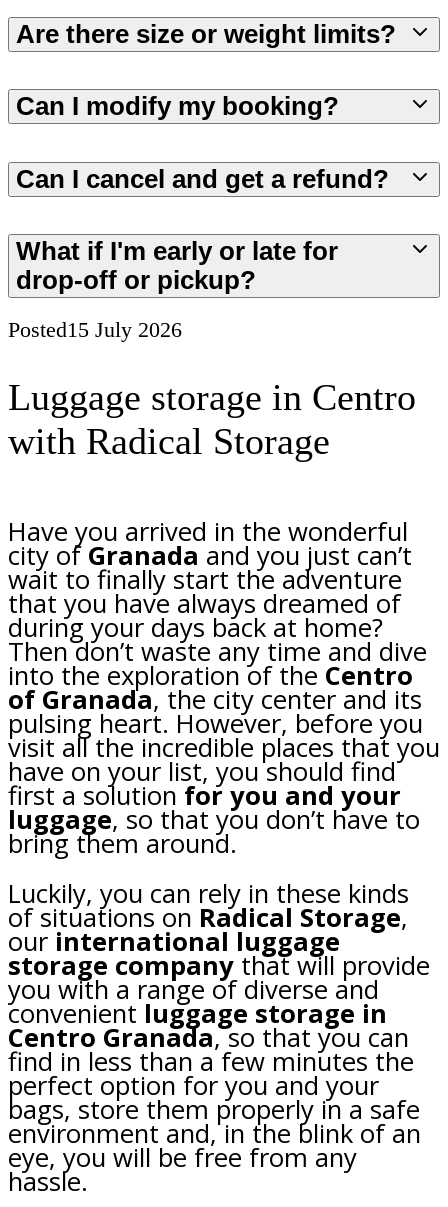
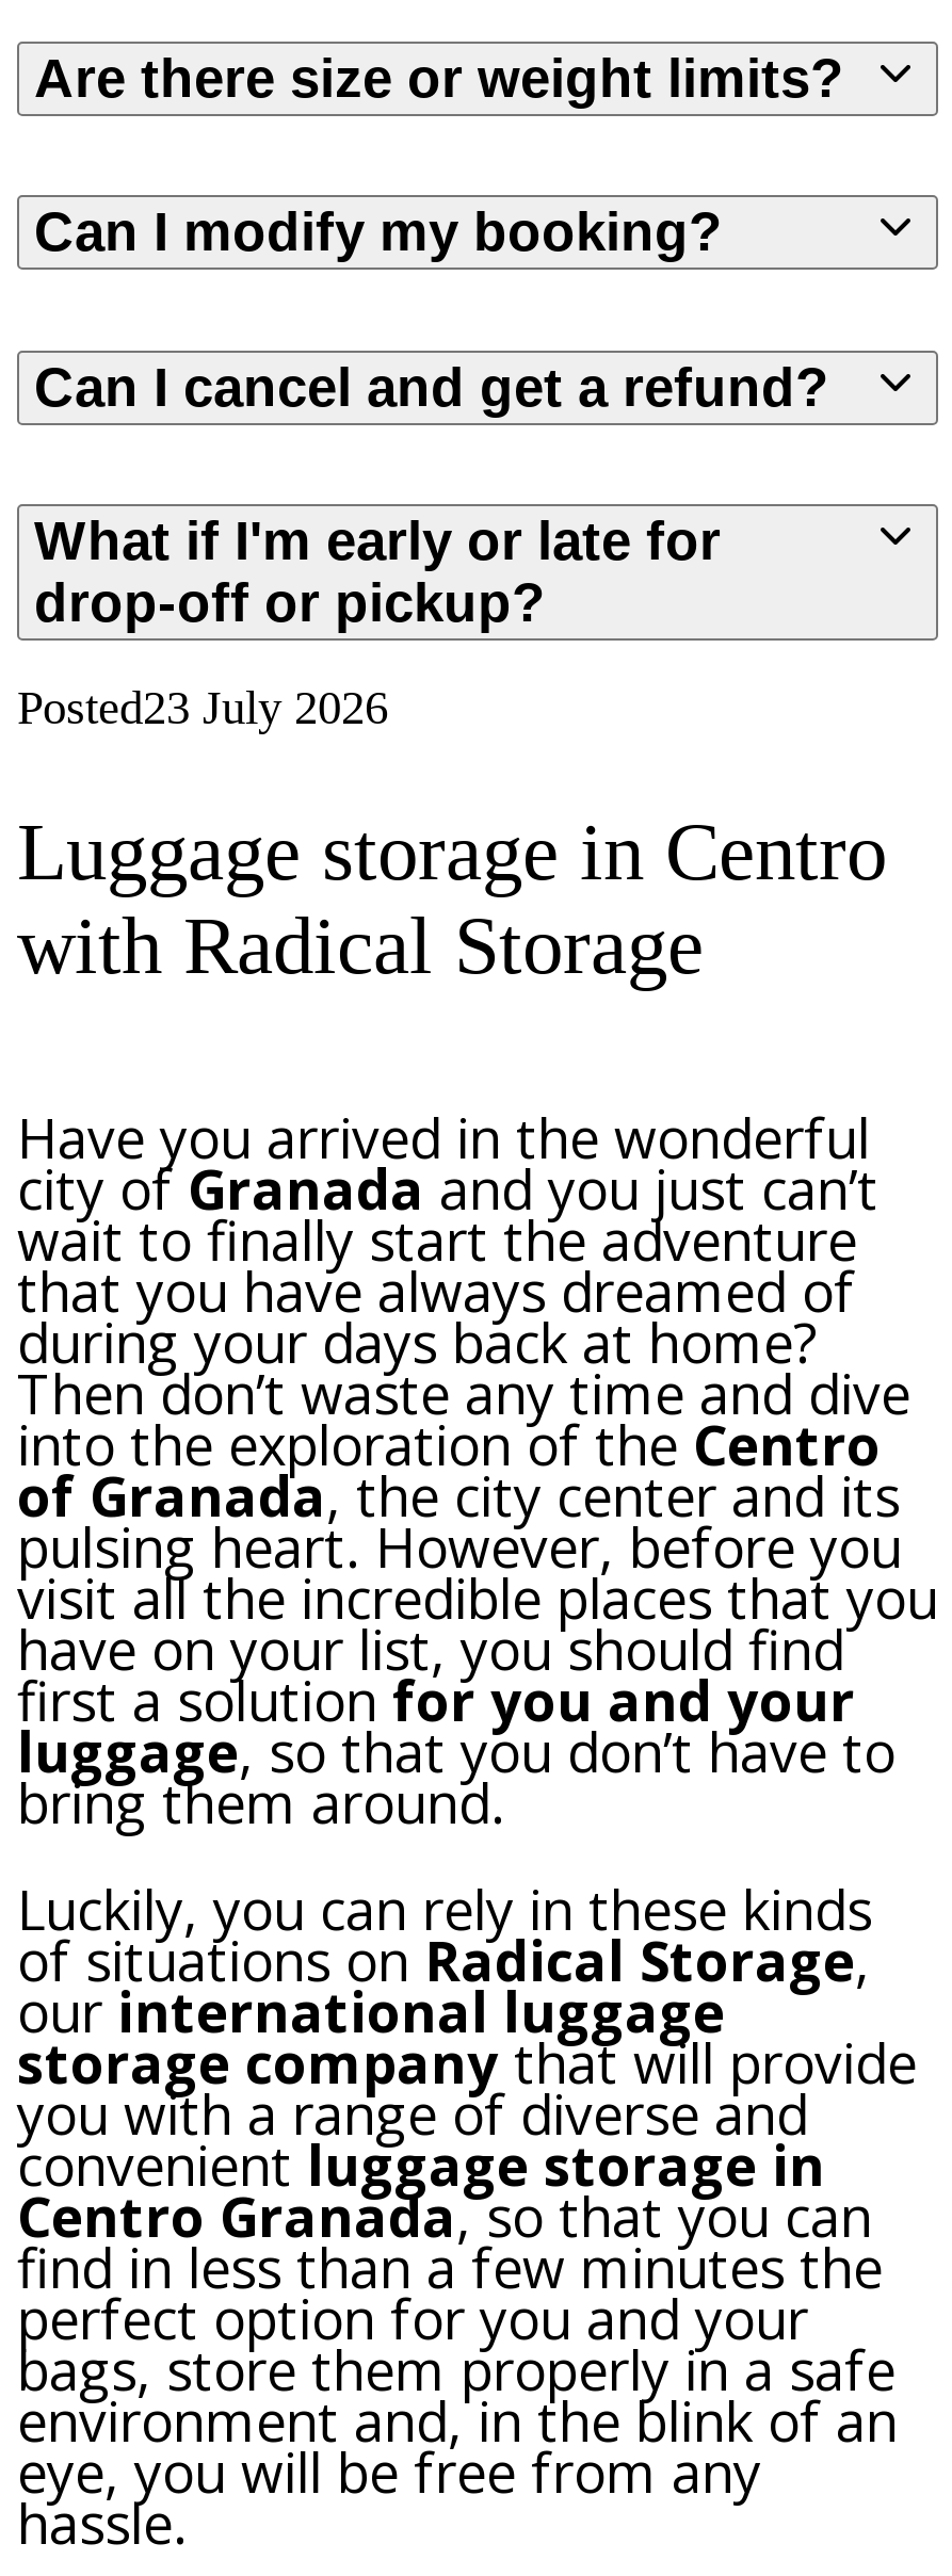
- Posted15 July 2026
+ Posted23 July 2026
